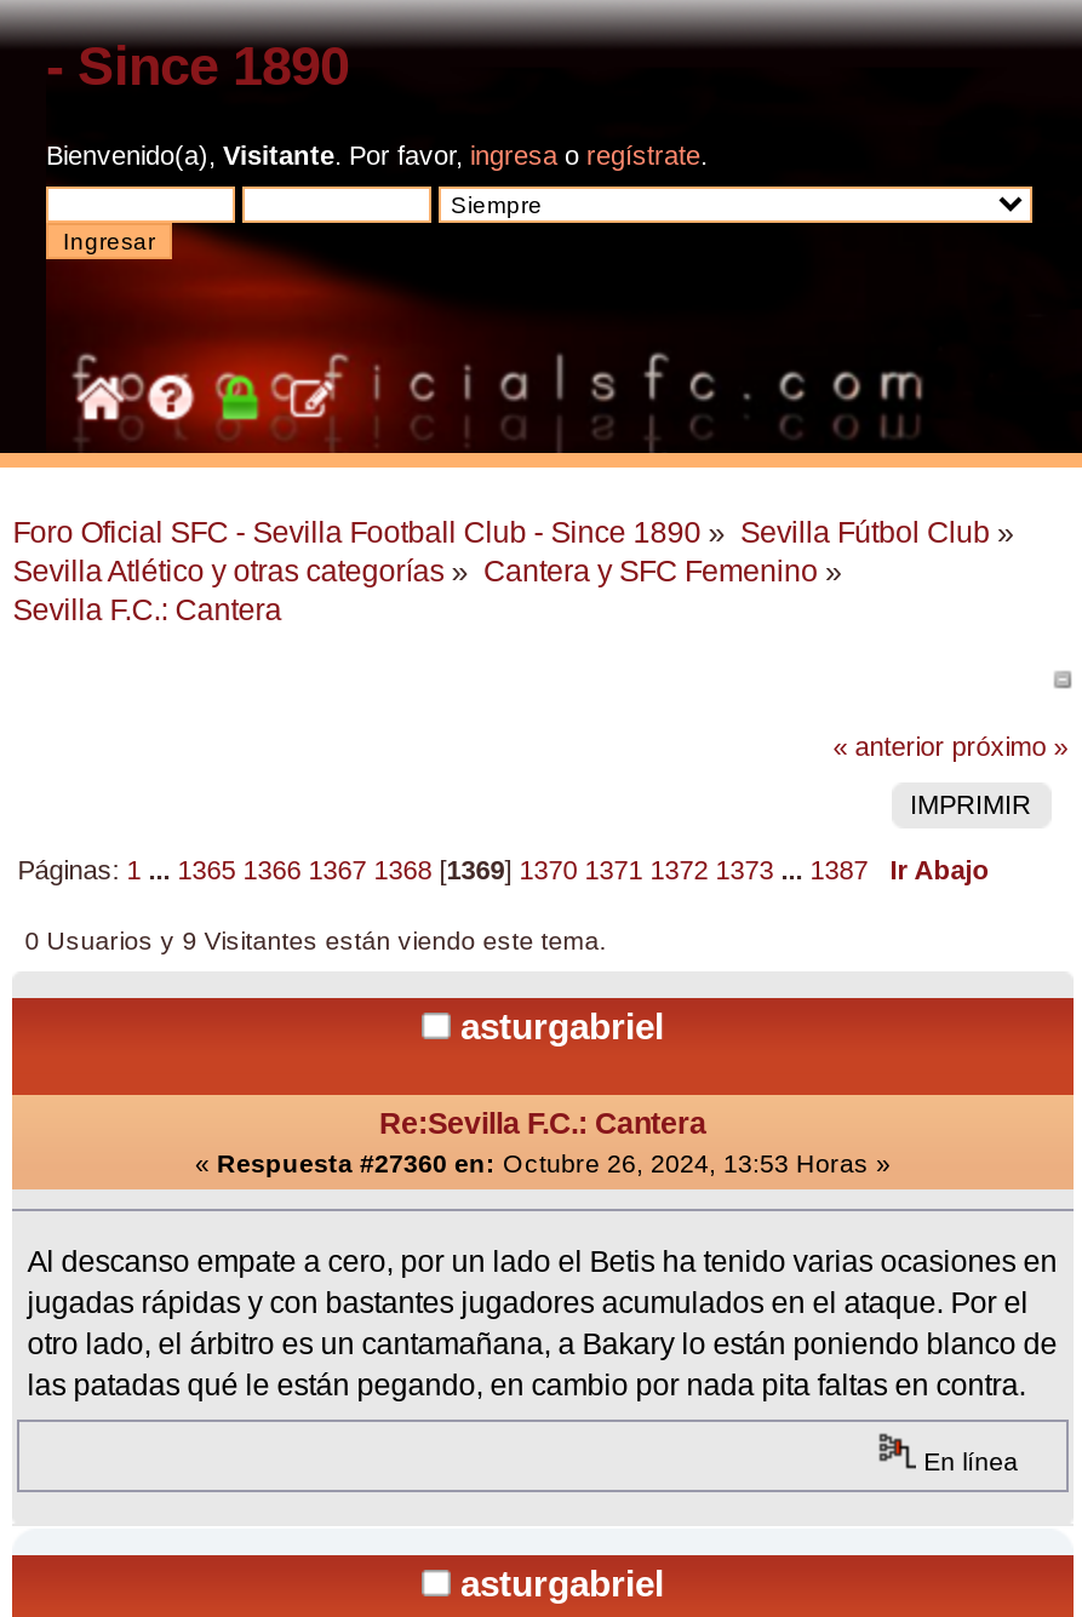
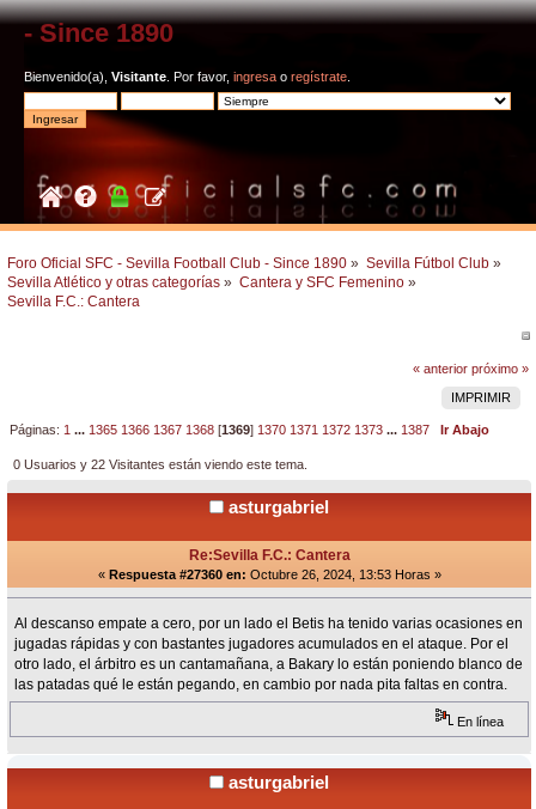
- 0 Usuarios y 9 Visitantes están viendo este tema.
+ 0 Usuarios y 22 Visitantes están viendo este tema.
